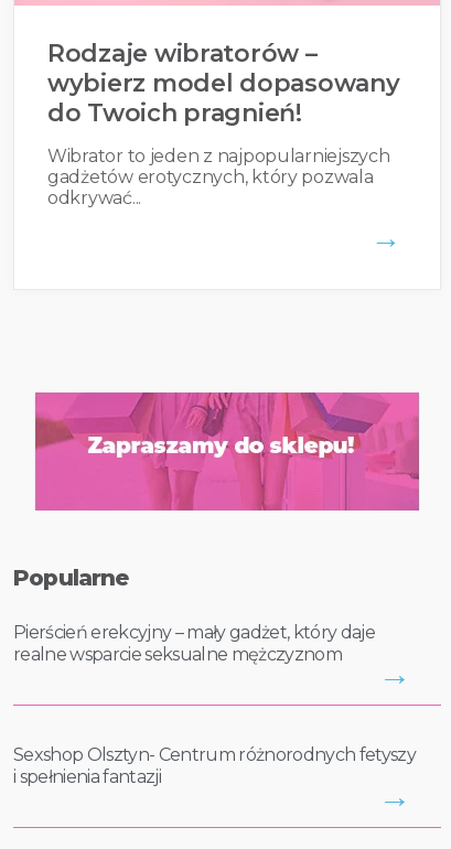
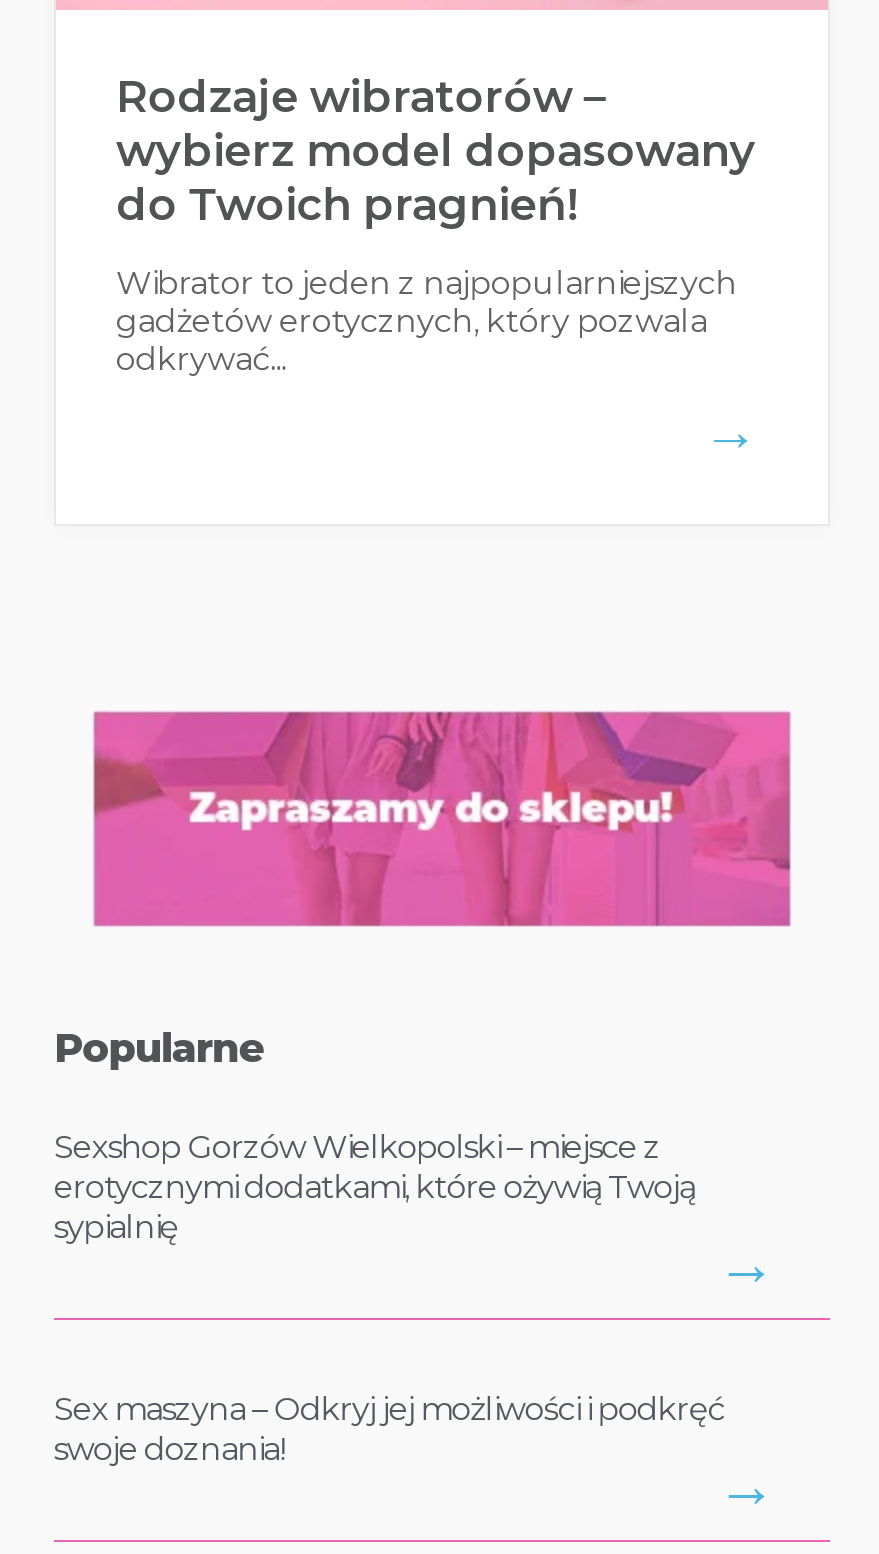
- Pierścień erekcyjny – mały gadżet, który daje
- realne wsparcie seksualne mężczyznom
+ Sexshop Gorzów Wielkopolski – miejsce z
+ erotycznymi dodatkami, które ożywią Twoją
+ sypialnię

- Sexshop Olsztyn- Centrum różnorodnych fetyszy
- i spełnienia fantazji
+ Sex maszyna – Odkryj jej możliwości i podkręć
+ swoje doznania!
